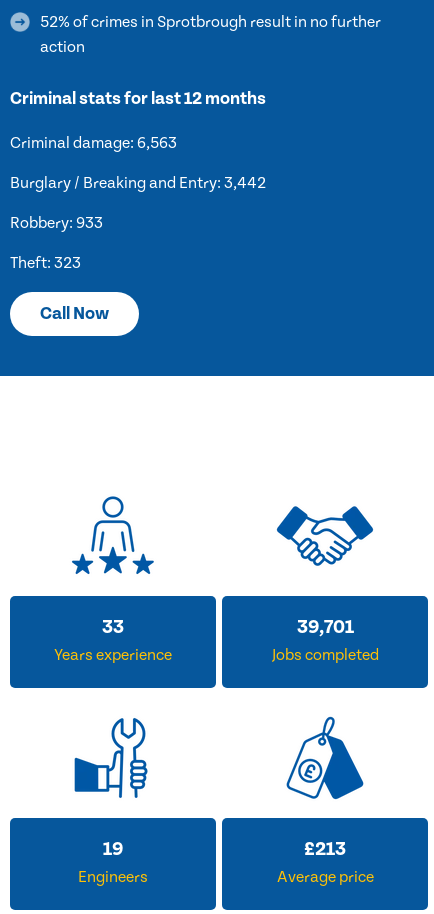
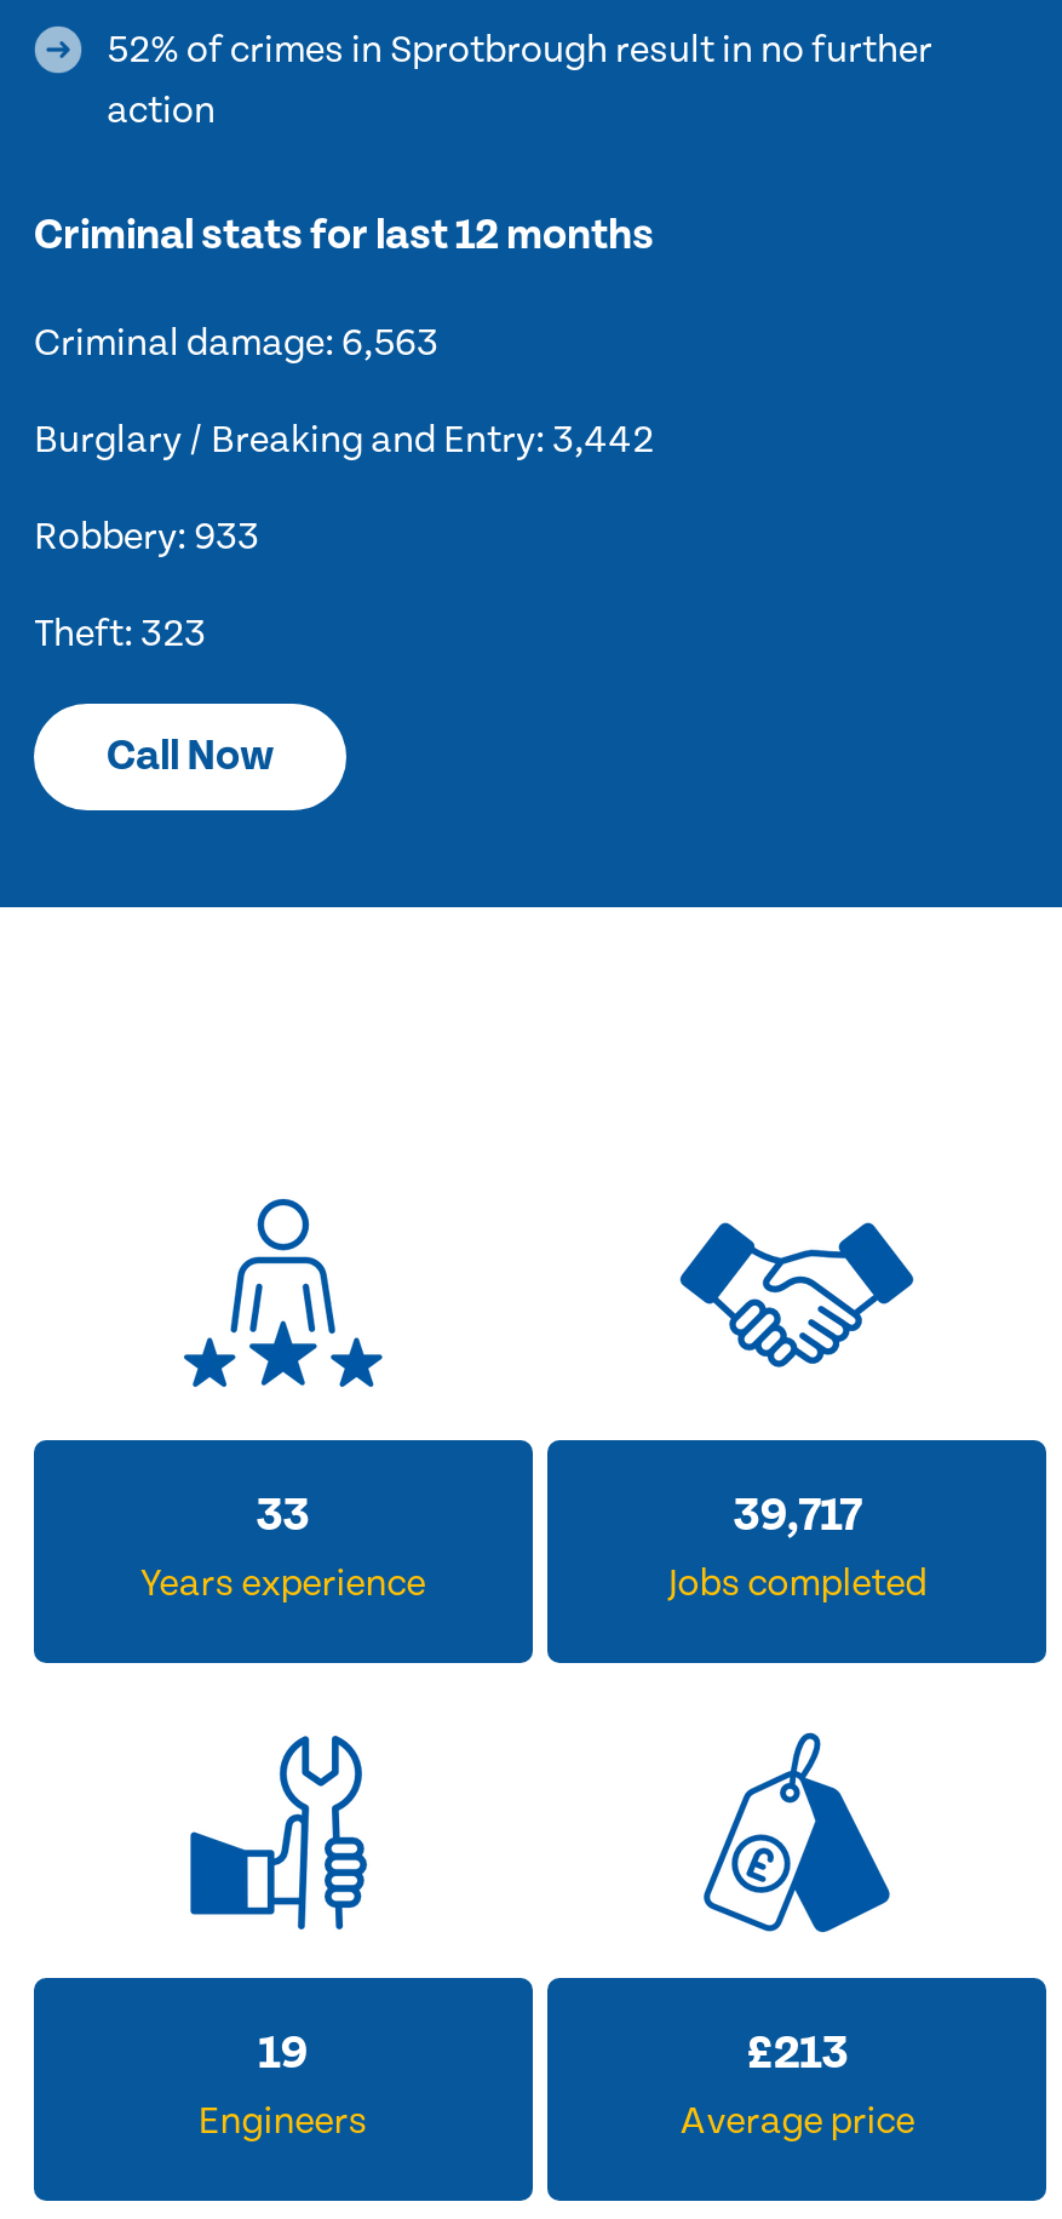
- 39,701
+ 39,717
